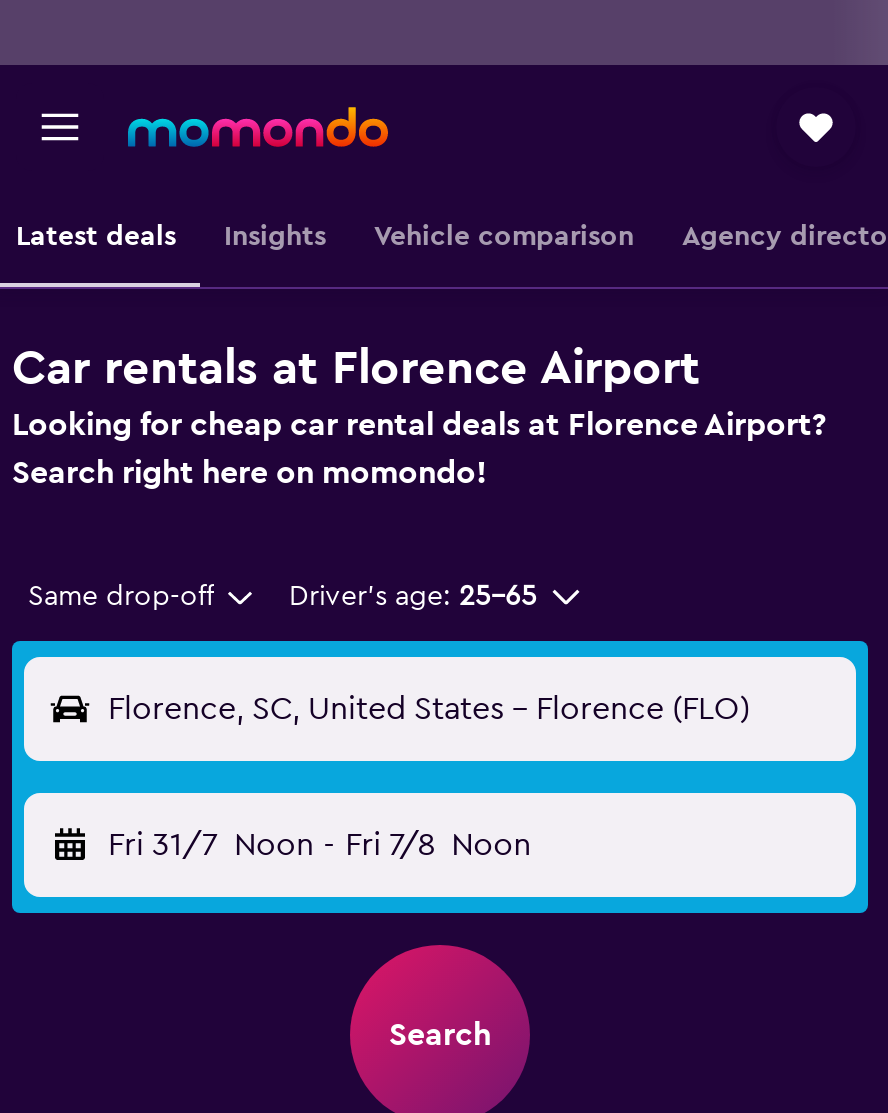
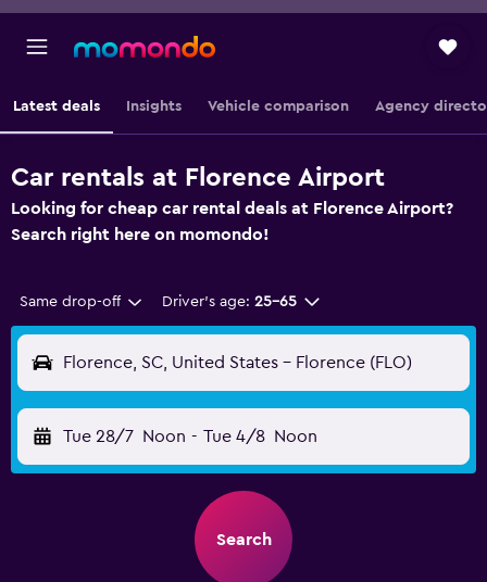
- Fri 31/7 Noon - Fri 7/8 Noon
+ Tue 28/7 Noon - Tue 4/8 Noon
